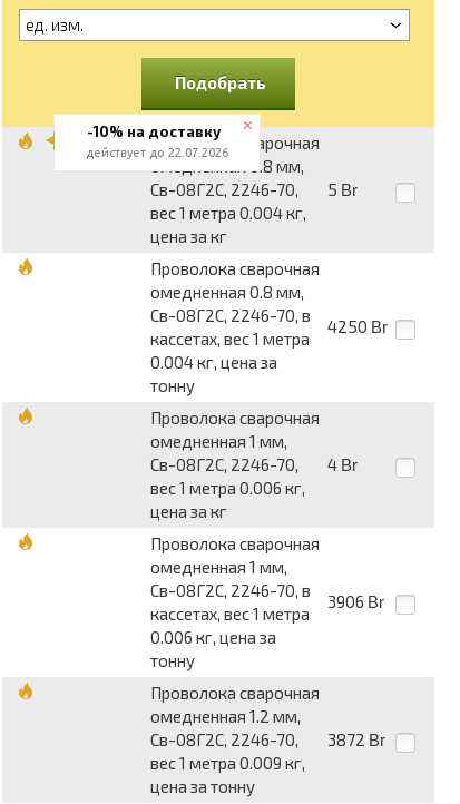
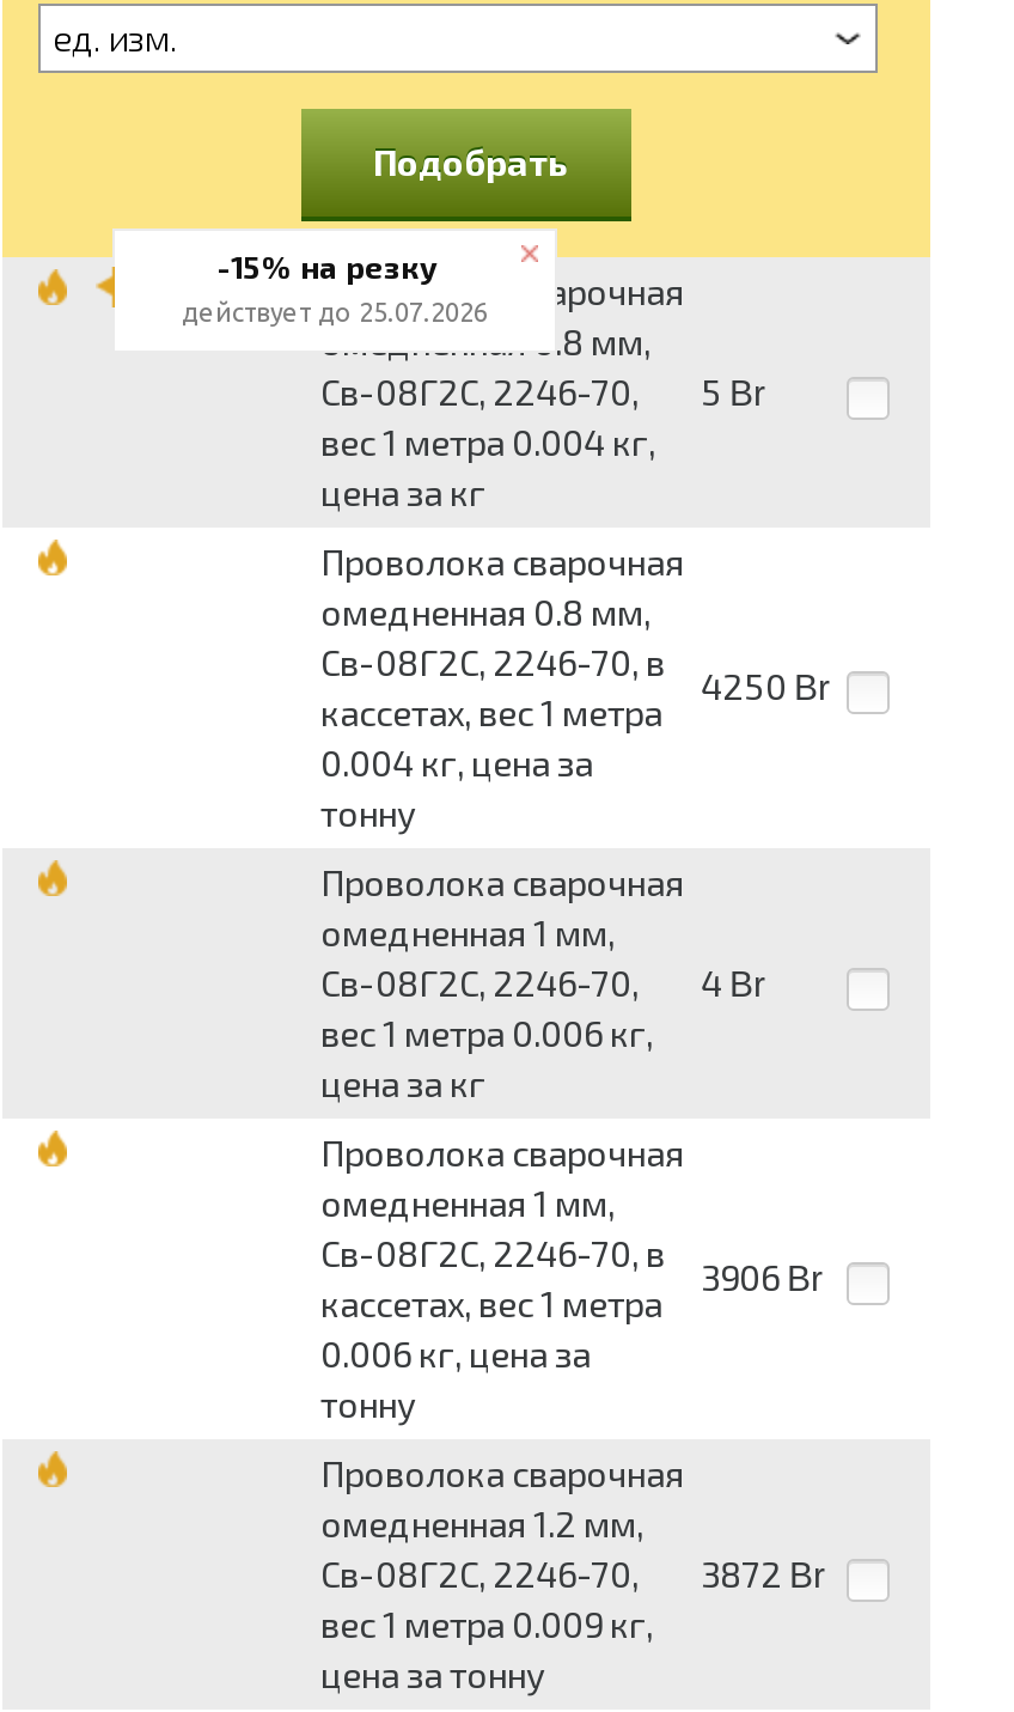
- -10% на доставку
+ -15% на резку

- действует до 22.07.2026
+ действует до 25.07.2026
